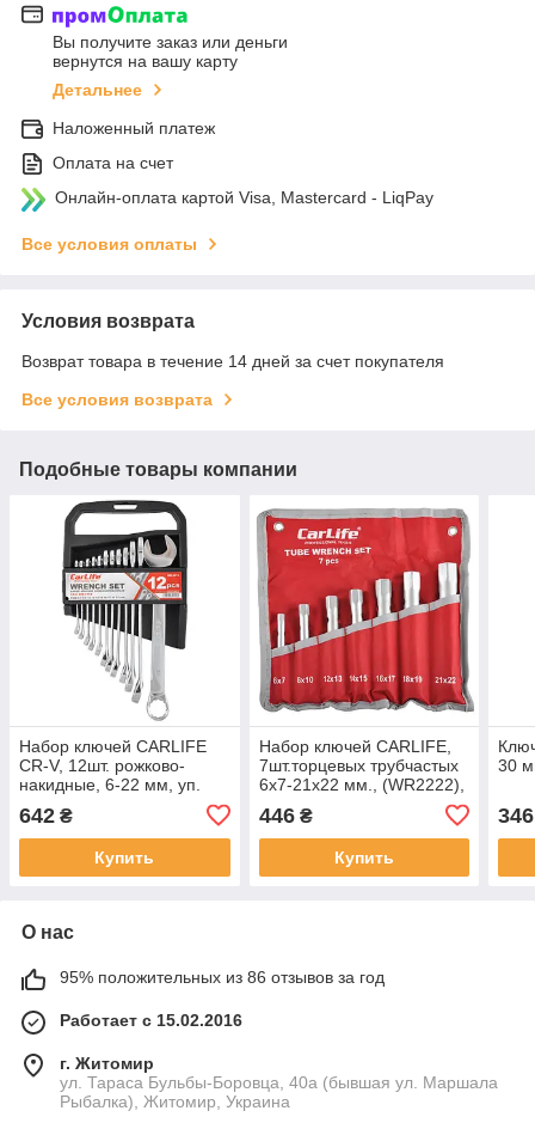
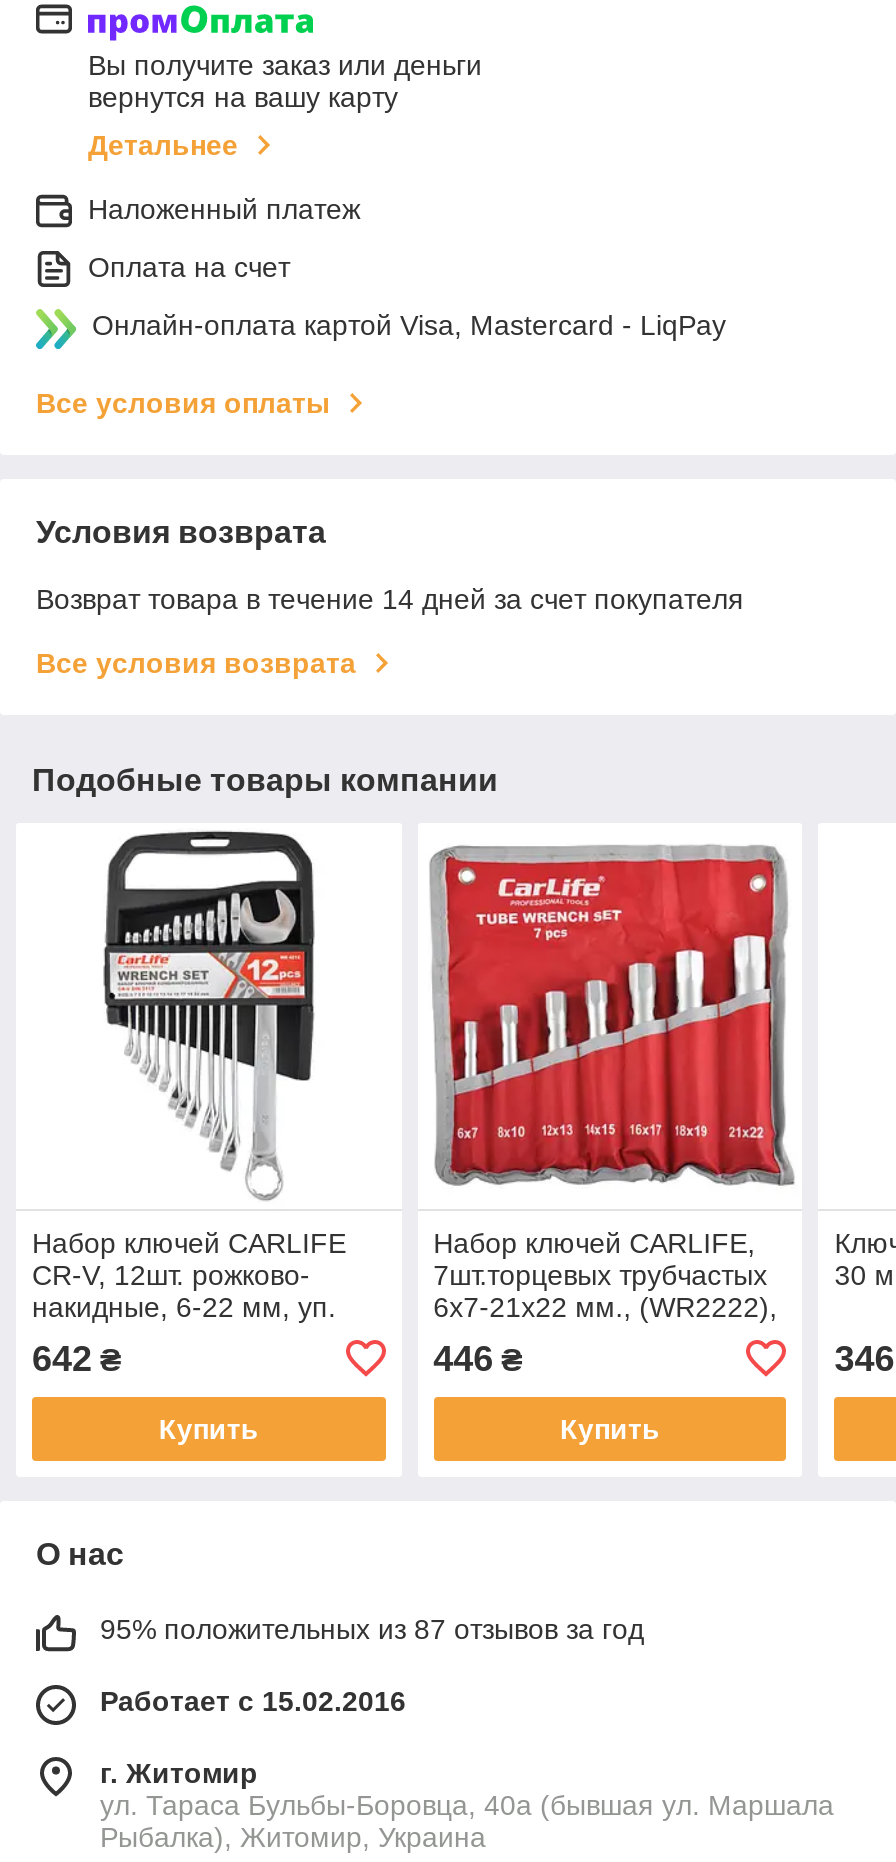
- 95% положительных из 86 отзывов за год
+ 95% положительных из 87 отзывов за год
